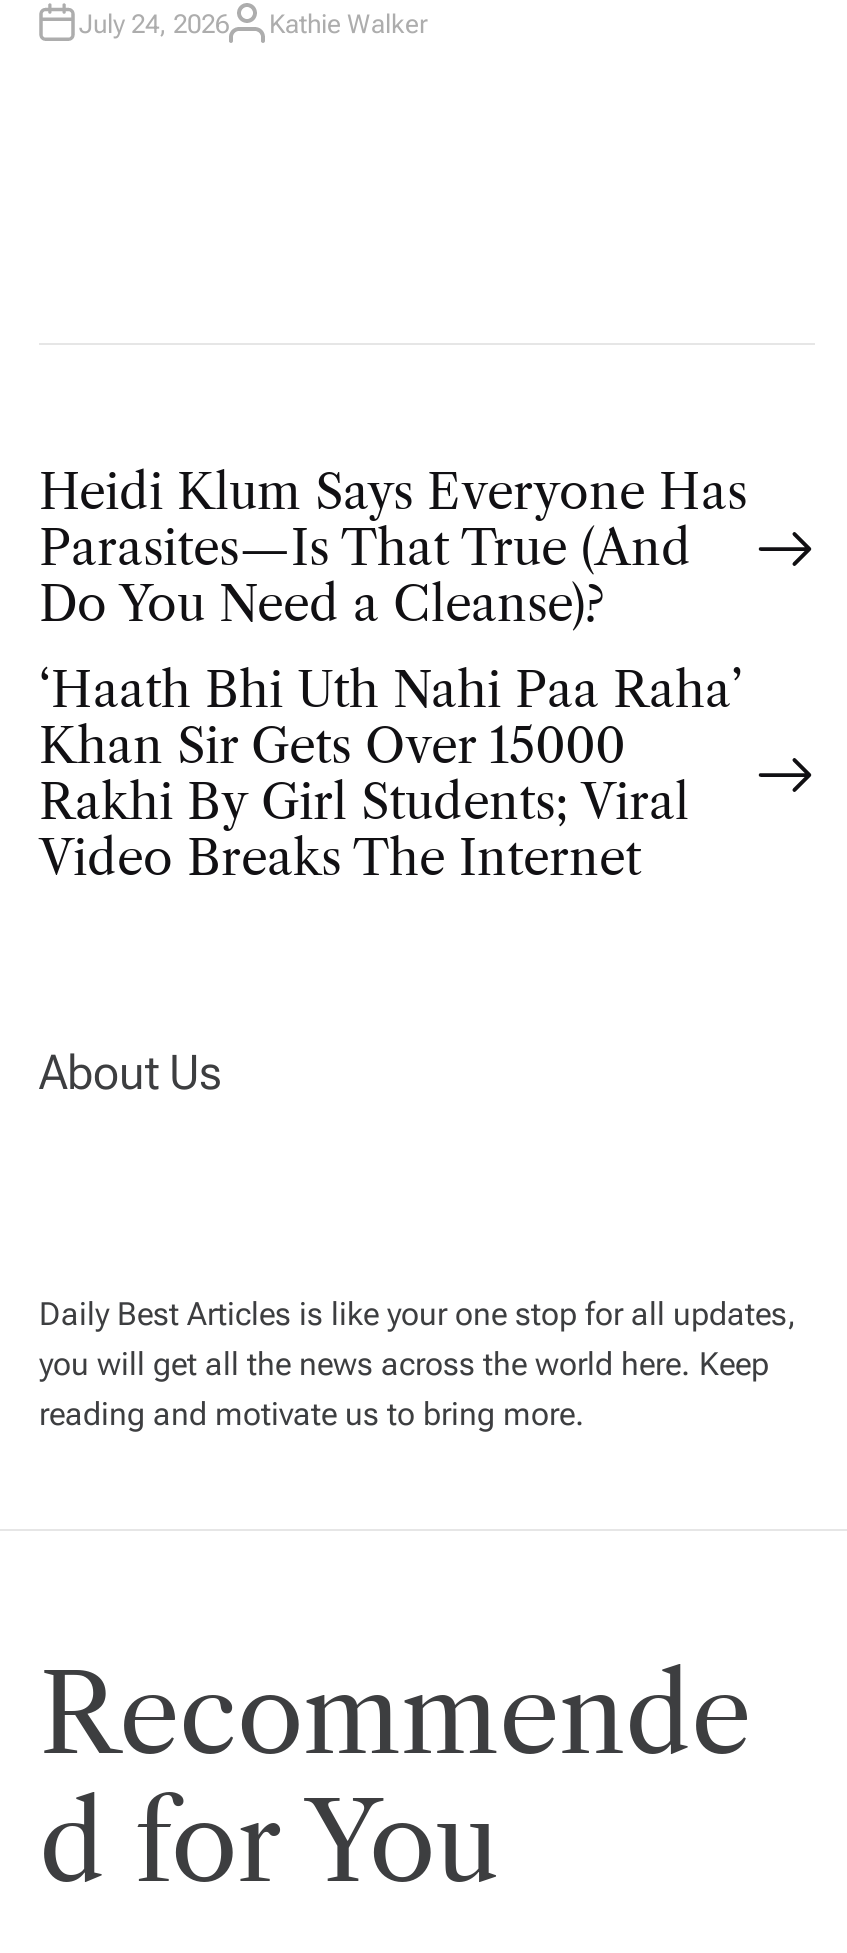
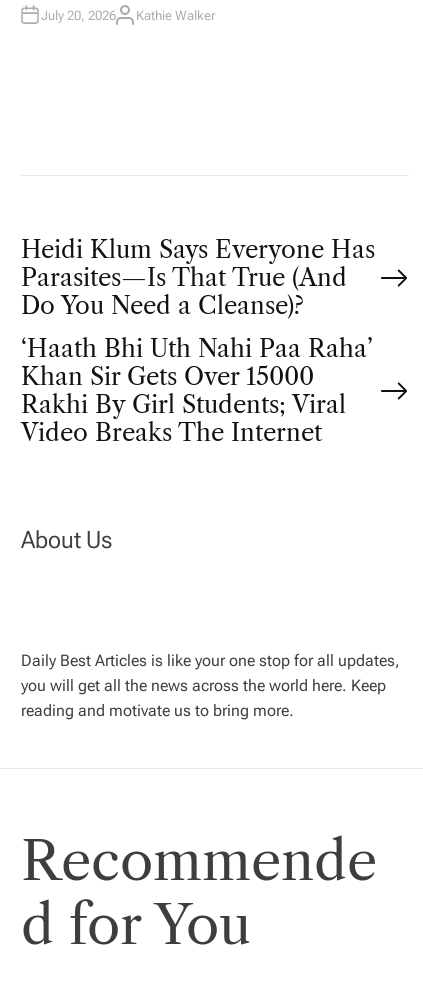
- July 24, 2026A Kathie Walker
+ July 20, 2026A Kathie Walker
